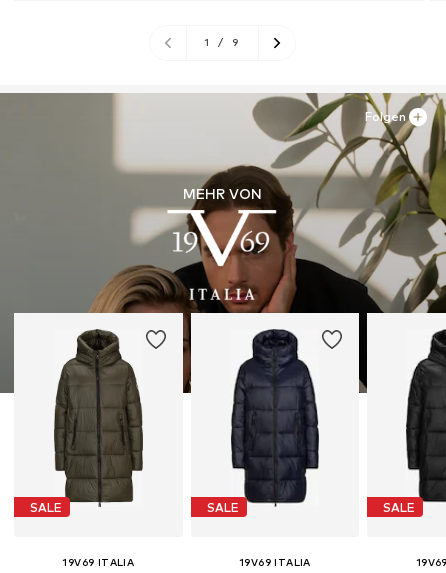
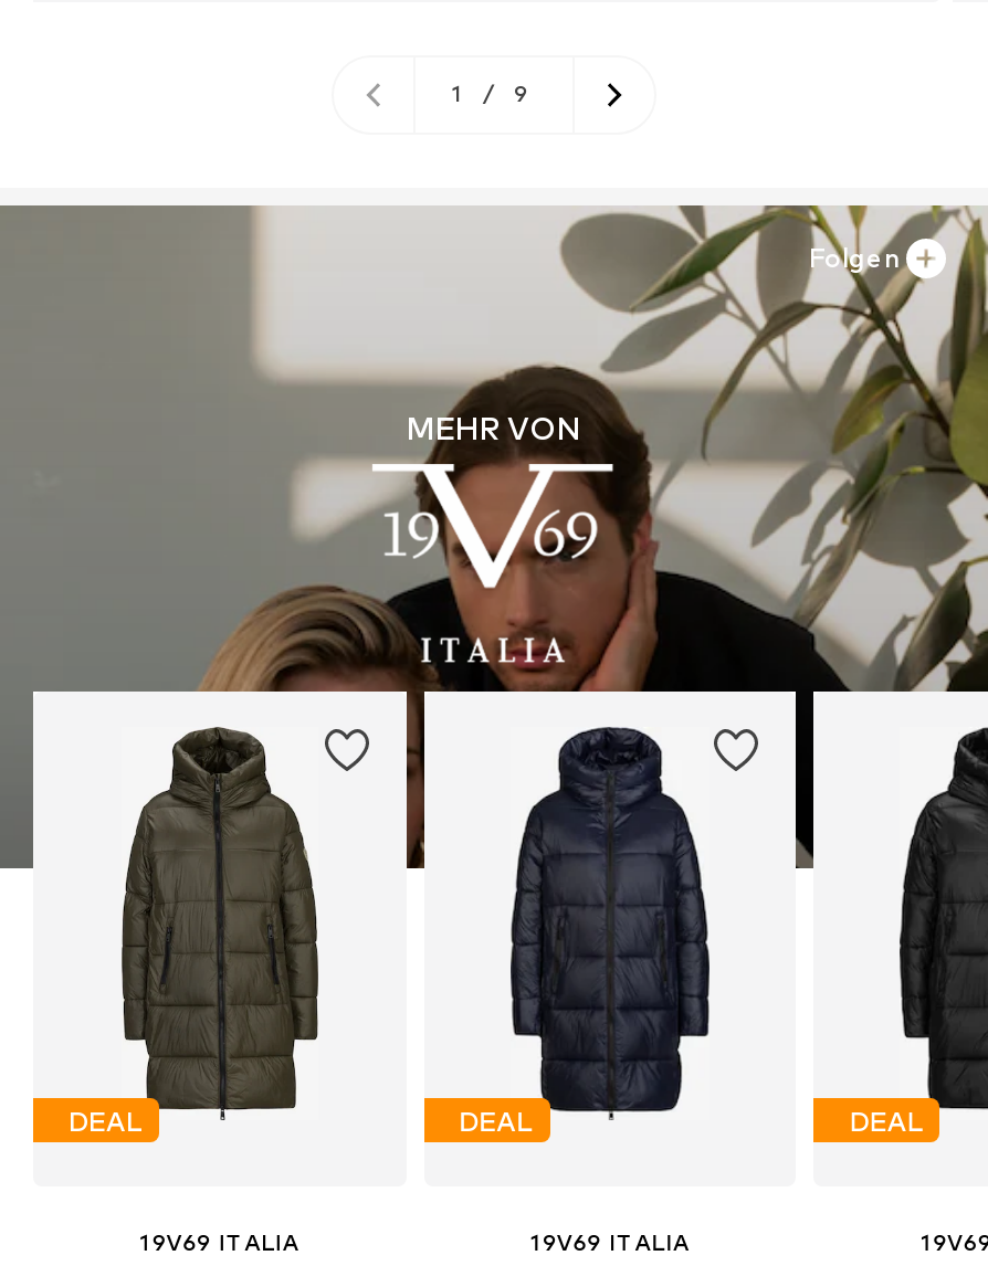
- SALE
+ DEAL

- SALE
+ DEAL

- SALE
+ DEAL
